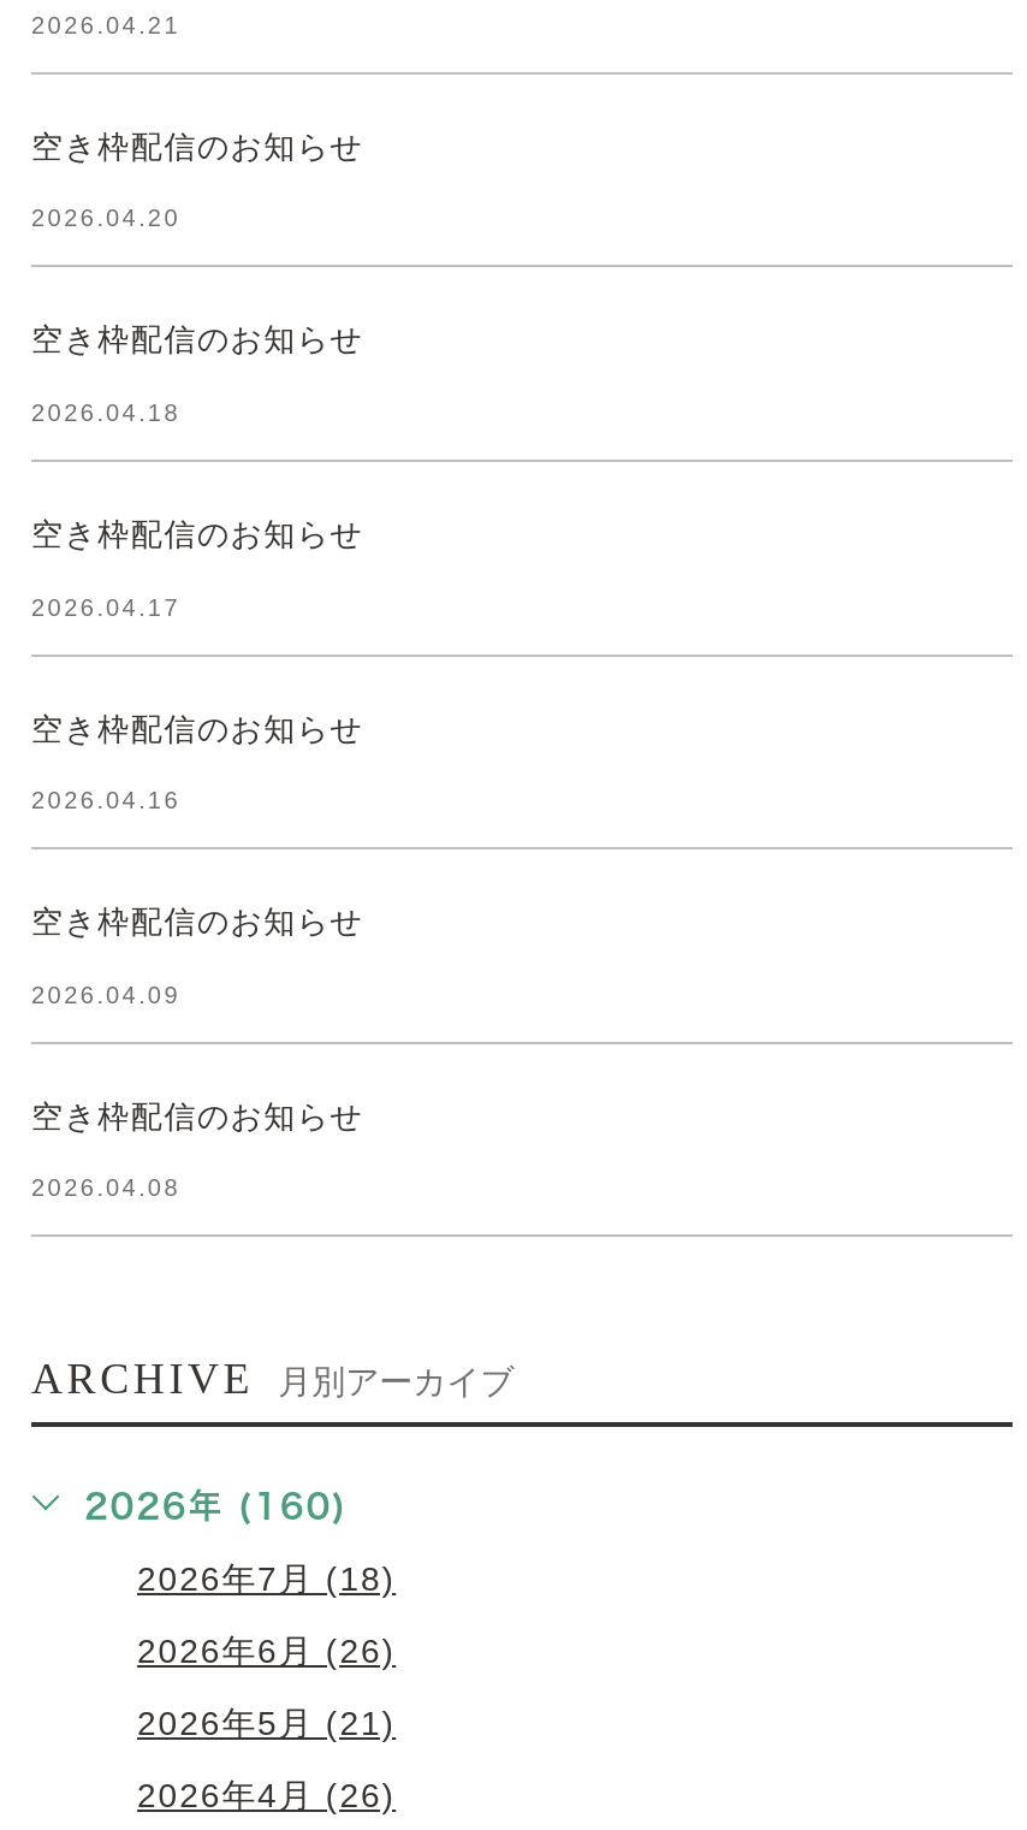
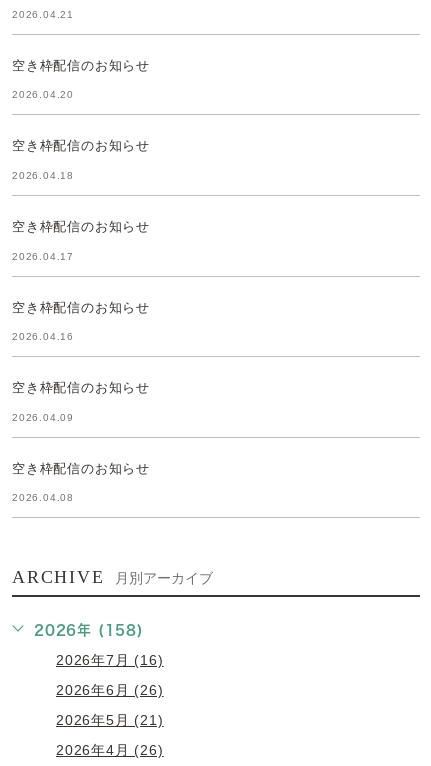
- 2026年 (160)
+ 2026年 (158)

- 2026年7月 (18)
+ 2026年7月 (16)
